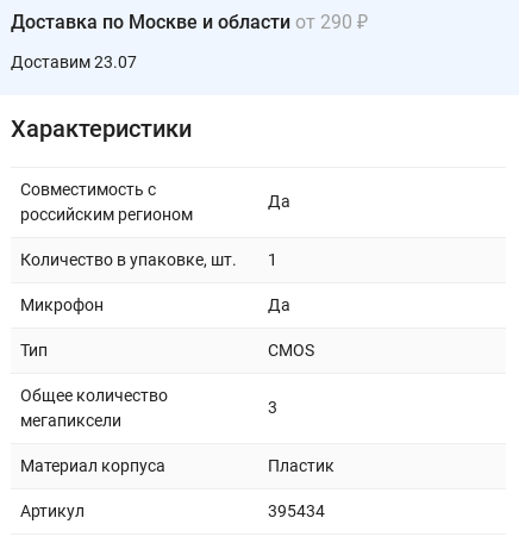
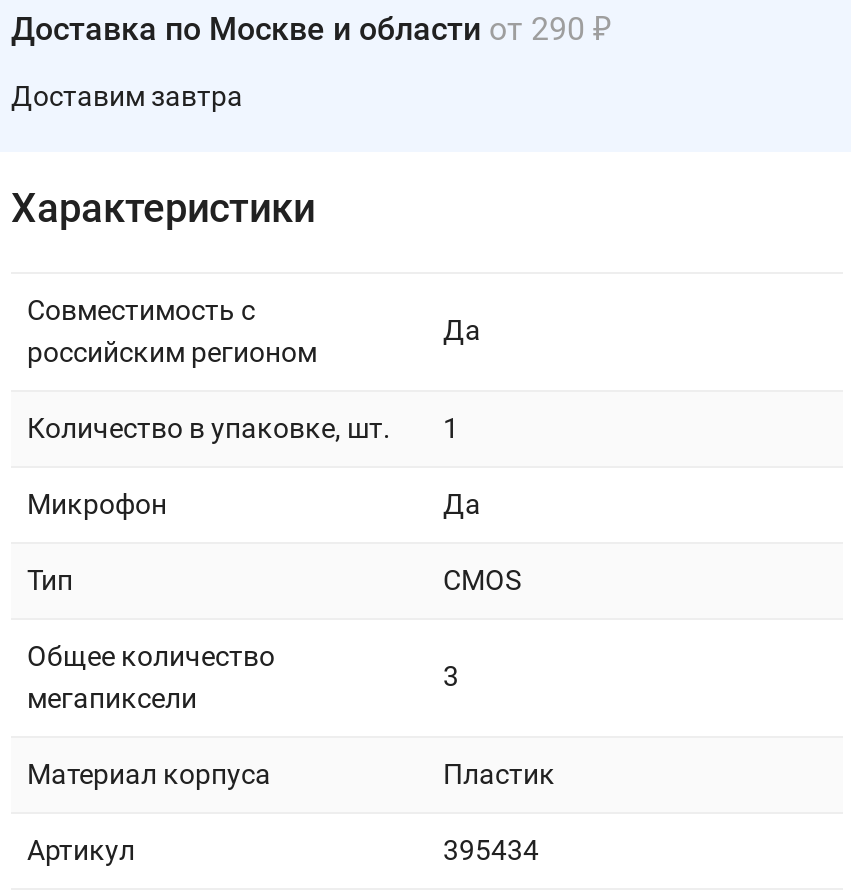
- Доставим 23.07
+ Доставим завтра
